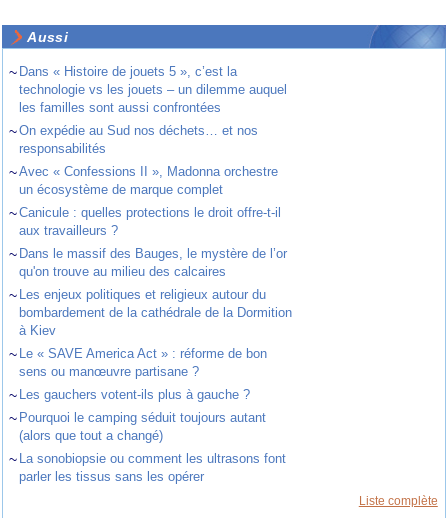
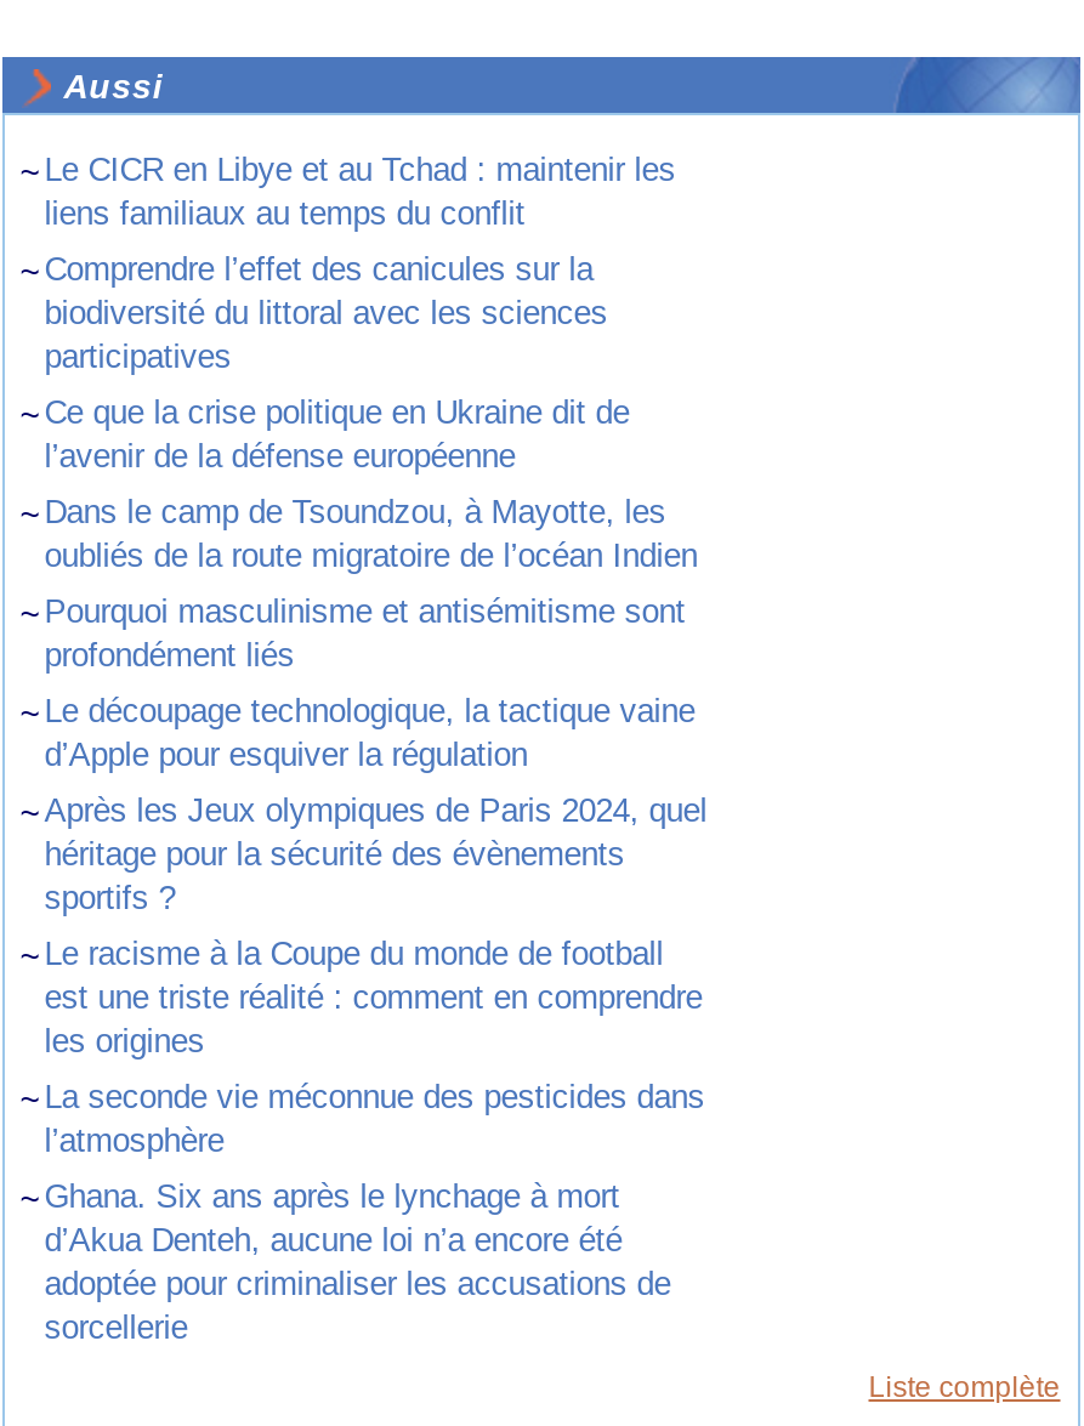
- ~ Dans « Histoire de jouets 5 », c’est la
- technologie vs les jouets – un dilemme auquel
- les familles sont aussi confrontées
- ~ On expédie au Sud nos déchets… et nos
- responsabilités
- ~ Avec « Confessions II », Madonna orchestre
- un écosystème de marque complet
- ~ Canicule : quelles protections le droit offre-t-il
- aux travailleurs ?
- ~ Dans le massif des Bauges, le mystère de l’or
- qu'on trouve au milieu des calcaires
- ~ Les enjeux politiques et religieux autour du
- bombardement de la cathédrale de la Dormition
- à Kiev
- ~ Le « SAVE America Act » : réforme de bon
- sens ou manœuvre partisane ?
- ~ Les gauchers votent-ils plus à gauche ?
- ~ Pourquoi le camping séduit toujours autant
- (alors que tout a changé)
- ~ La sonobiopsie ou comment les ultrasons font
- parler les tissus sans les opérer
+ ~ Le CICR en Libye et au Tchad : maintenir les
+ liens familiaux au temps du conflit
+ ~ Comprendre l’effet des canicules sur la
+ biodiversité du littoral avec les sciences
+ participatives
+ ~ Ce que la crise politique en Ukraine dit de
+ l’avenir de la défense européenne
+ ~ Dans le camp de Tsoundzou, à Mayotte, les
+ oubliés de la route migratoire de l’océan Indien
+ ~ Pourquoi masculinisme et antisémitisme sont
+ profondément liés
+ ~ Le découpage technologique, la tactique vaine
+ d’Apple pour esquiver la régulation
+ ~ Après les Jeux olympiques de Paris 2024, quel
+ héritage pour la sécurité des évènements
+ sportifs ?
+ ~ Le racisme à la Coupe du monde de football
+ est une triste réalité : comment en comprendre
+ les origines
+ ~ La seconde vie méconnue des pesticides dans
+ l’atmosphère
+ ~ Ghana. Six ans après le lynchage à mort
+ d’Akua Denteh, aucune loi n’a encore été
+ adoptée pour criminaliser les accusations de
+ sorcellerie
